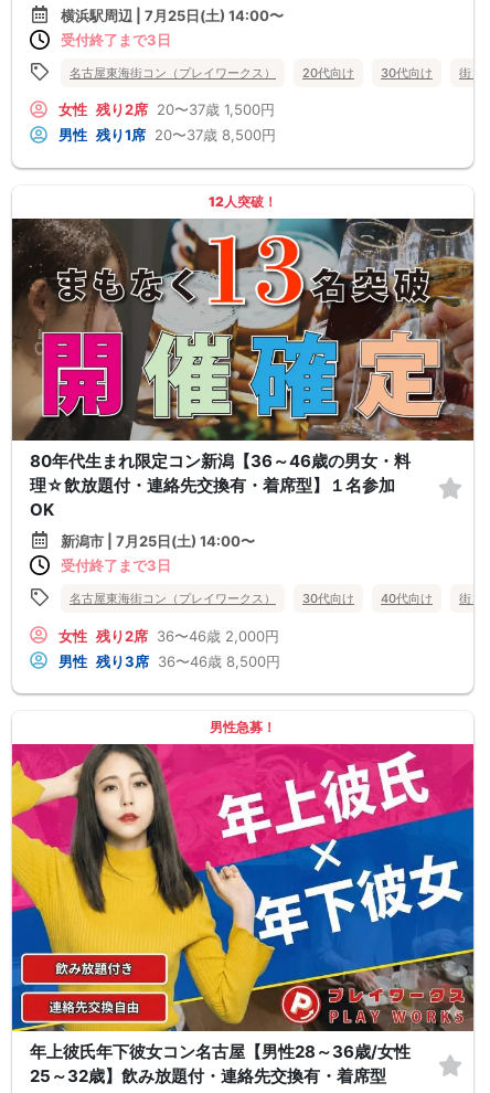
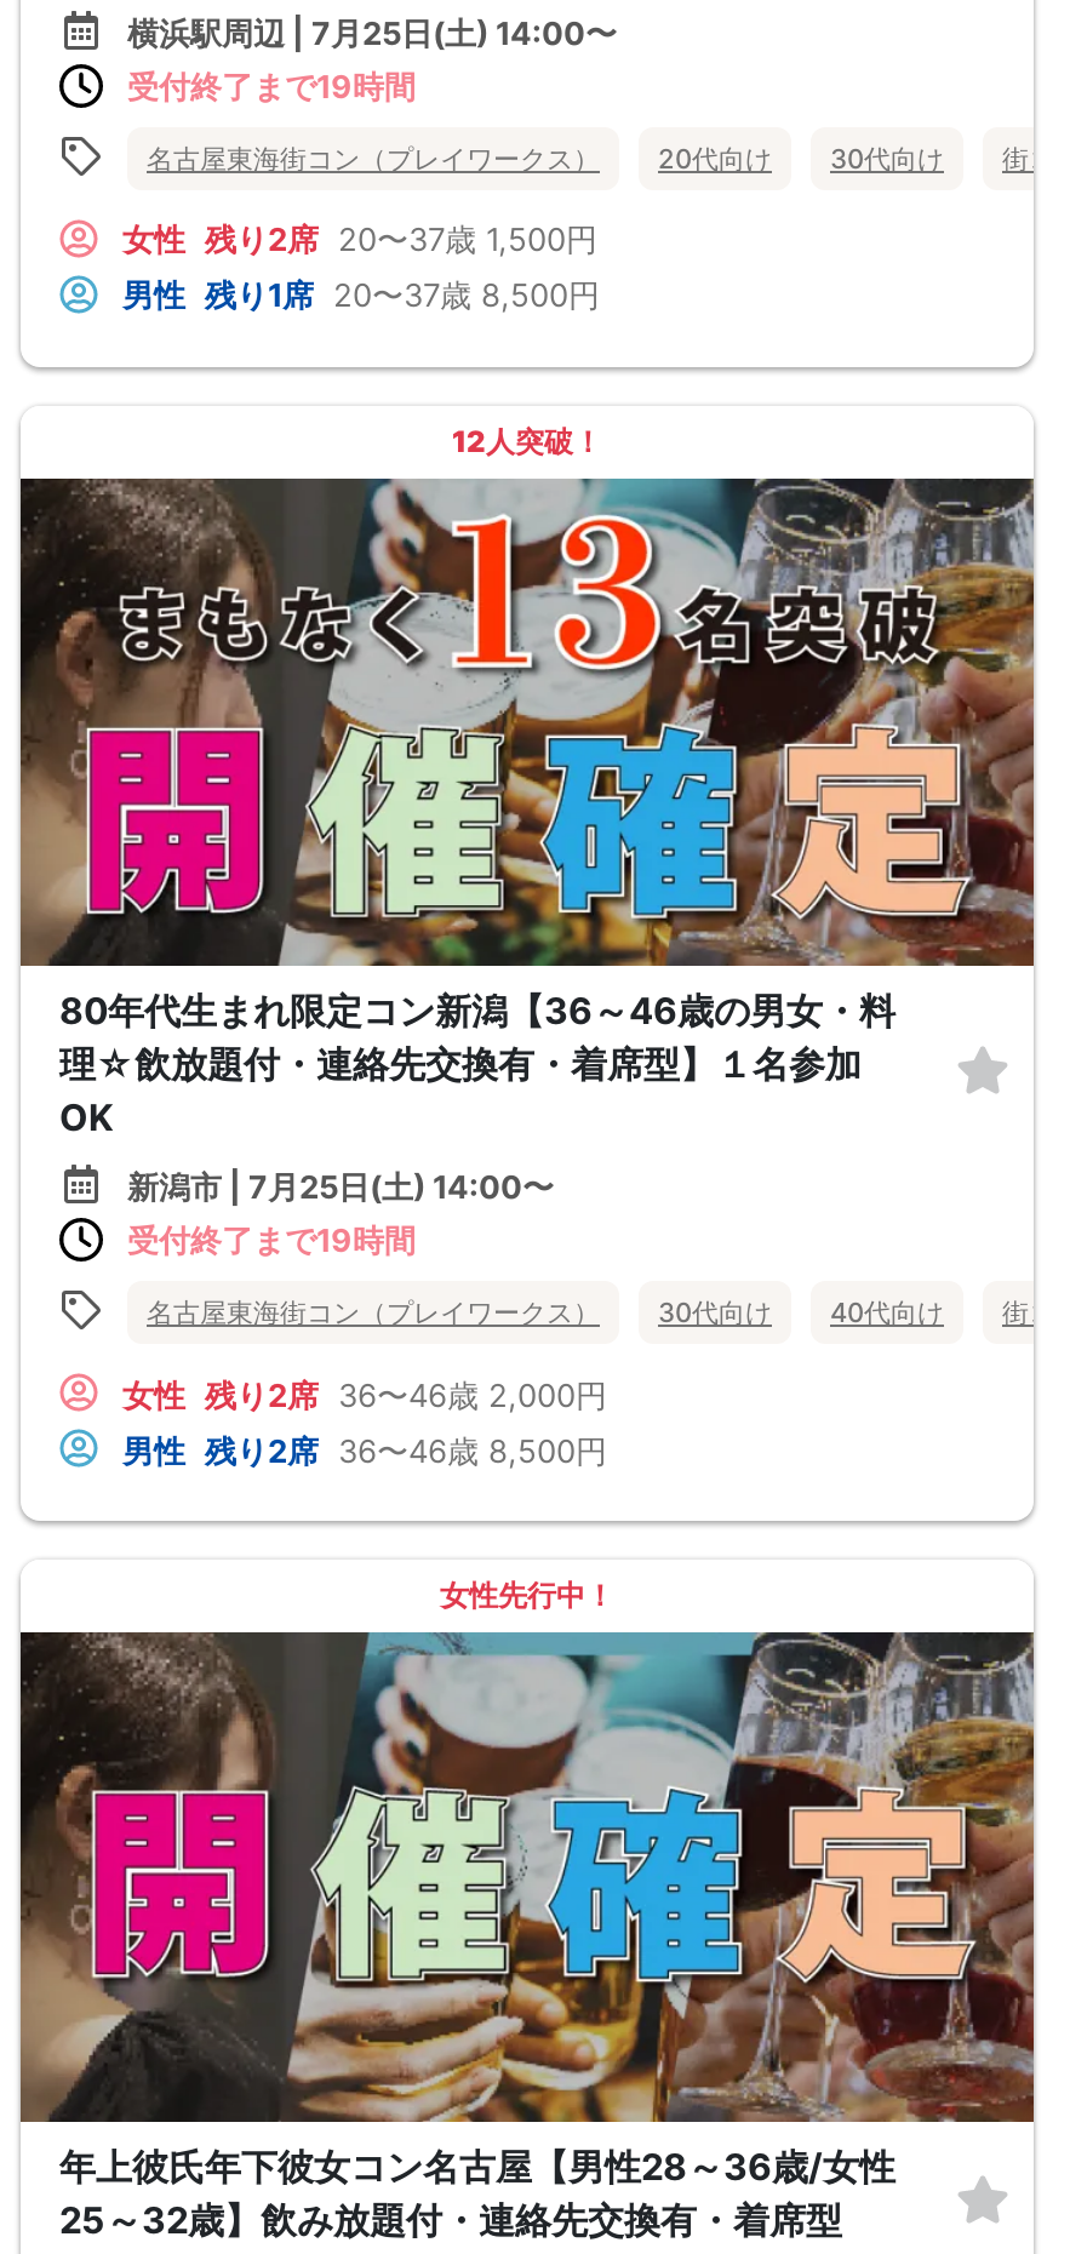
- 受付終了まで3日
+ 受付終了まで19時間

- 受付終了まで3日
+ 受付終了まで19時間

- 男性 残り3席 36〜46歳 8,500円
+ 男性 残り2席 36〜46歳 8,500円

- 男性急募！
+ 女性先行中！

- [image]
+ [image]
